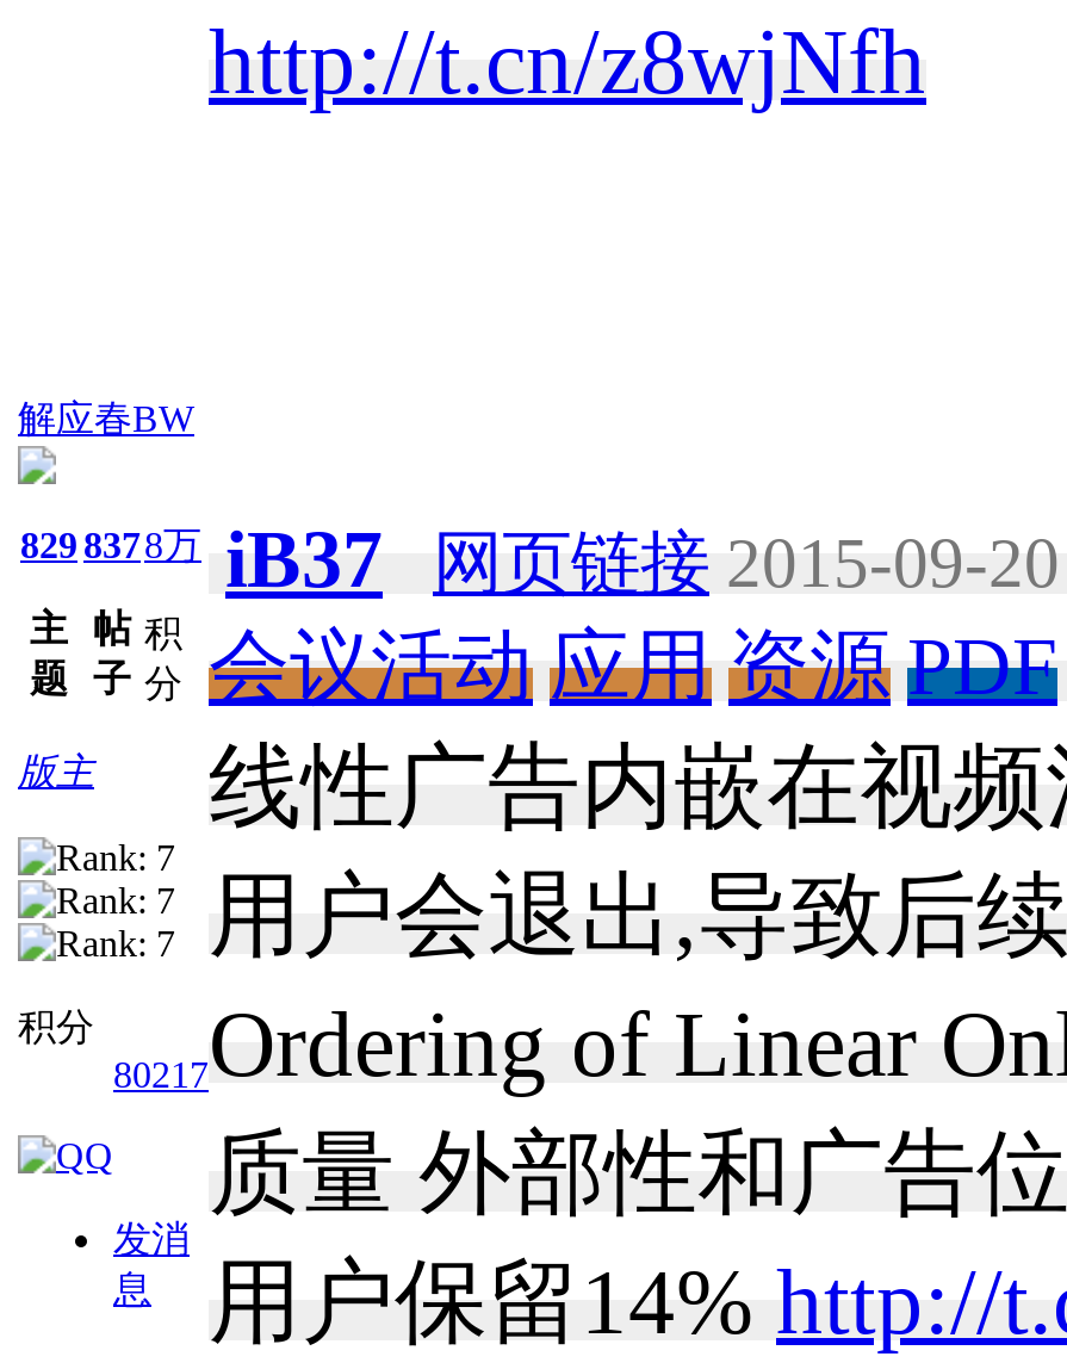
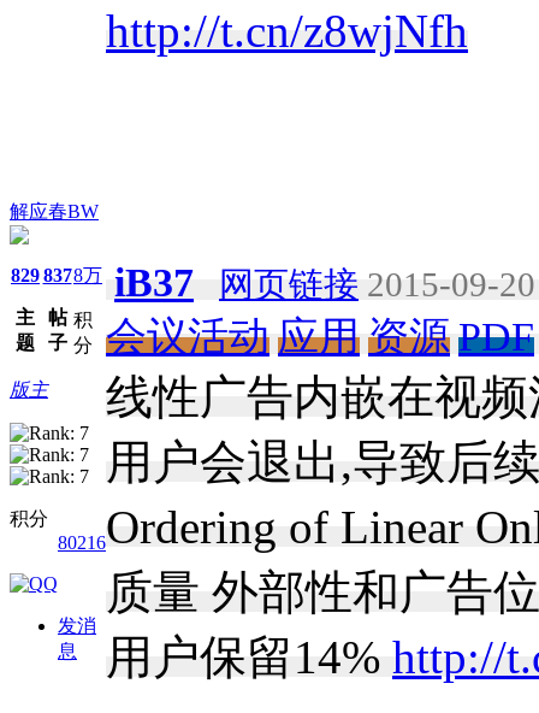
- 80217
+ 80216
